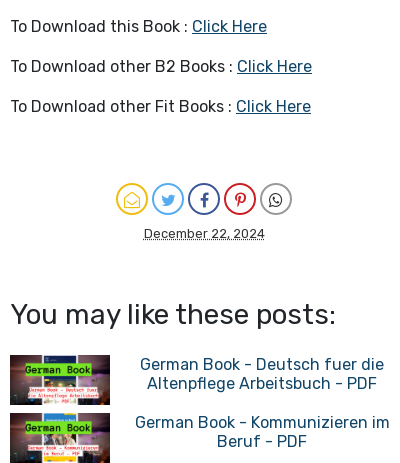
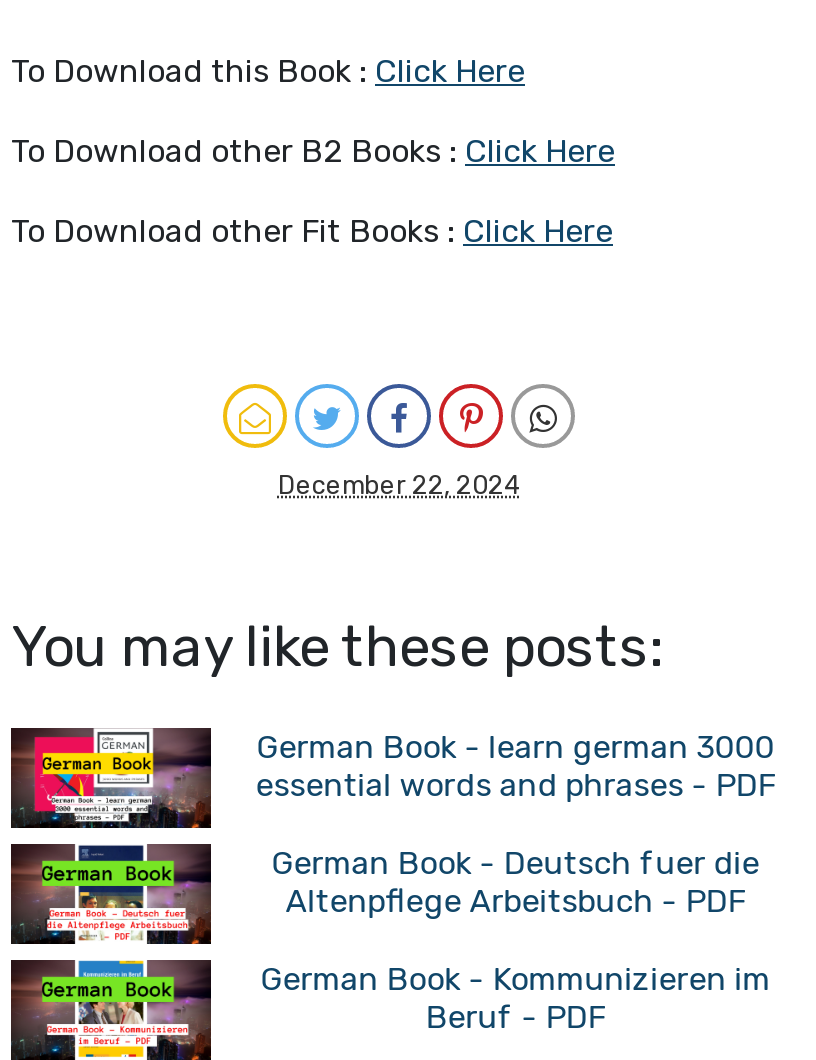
+ [image]
+ German Book - learn german 3000
+ essential words and phrases - PDF
